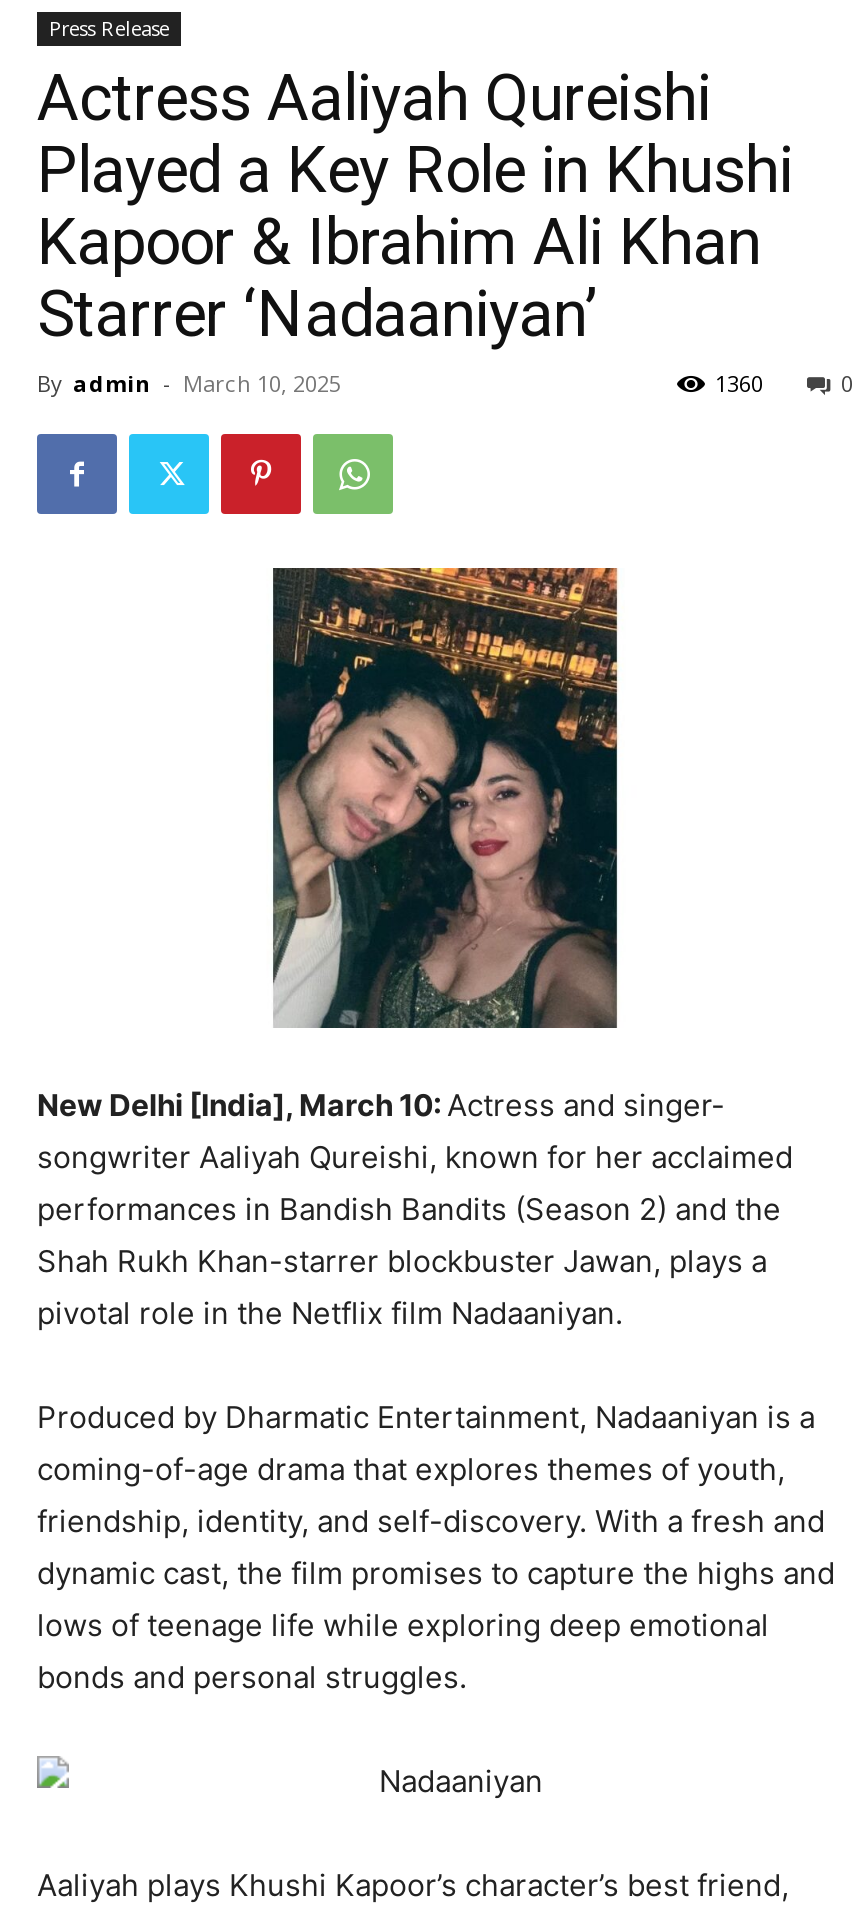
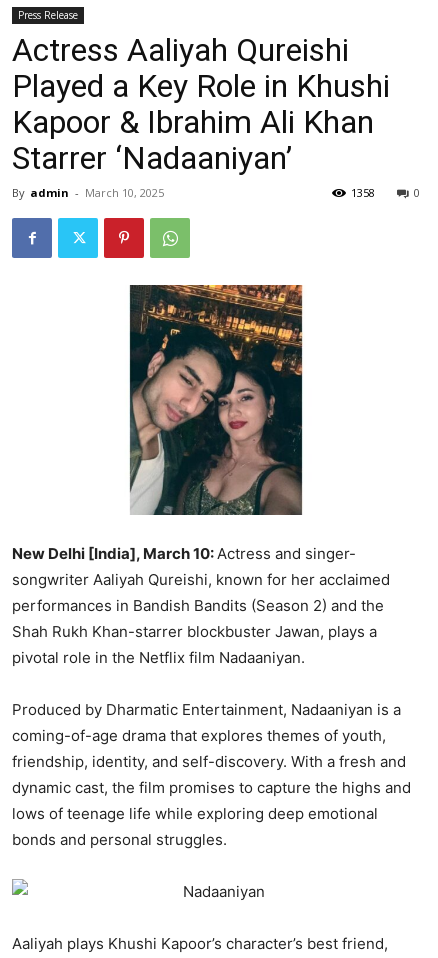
- 1360
+ 1358
